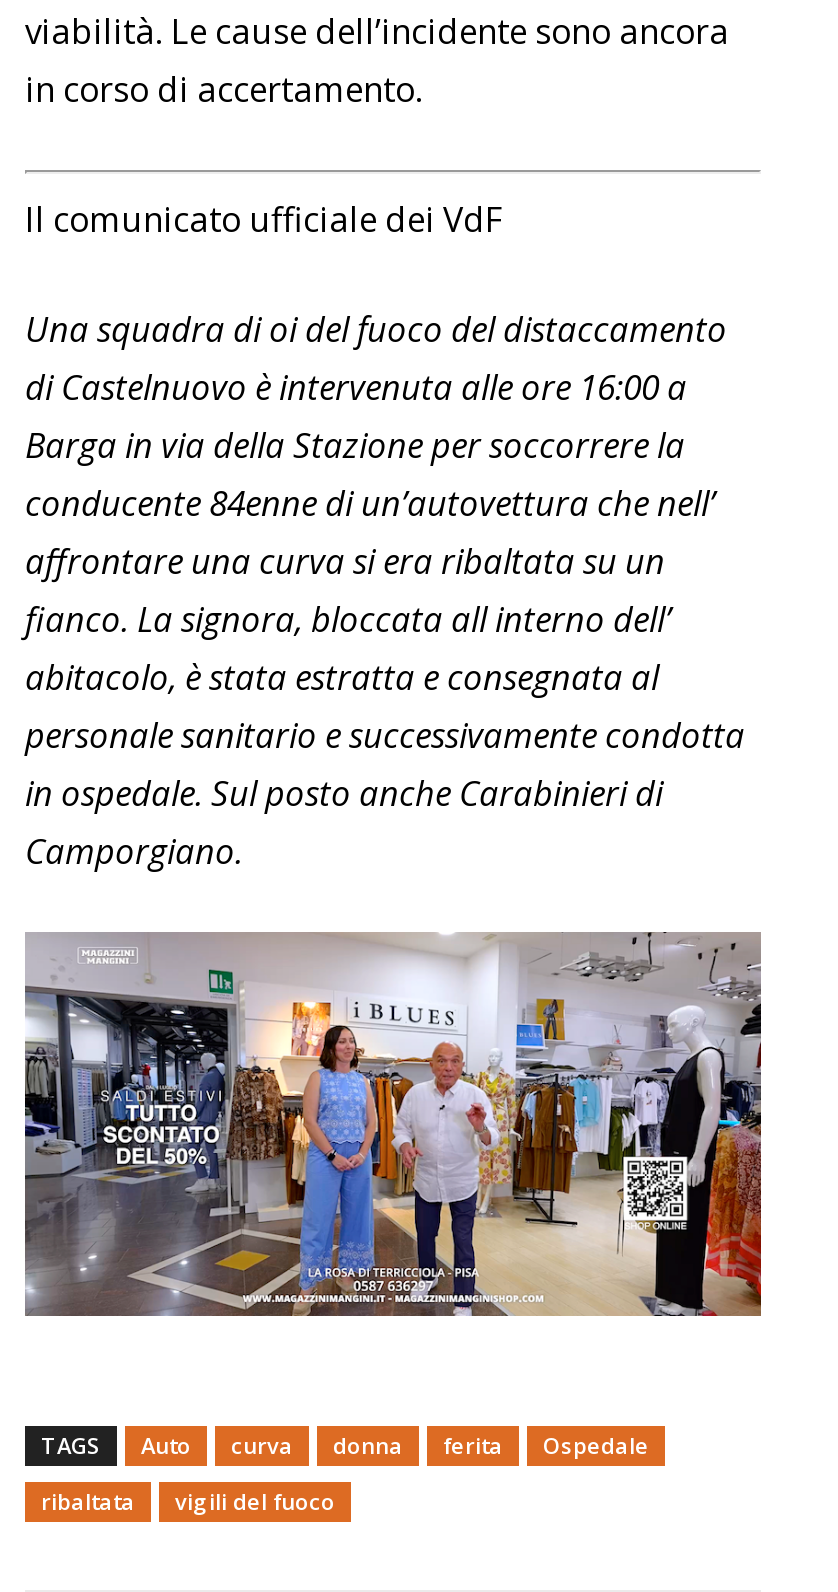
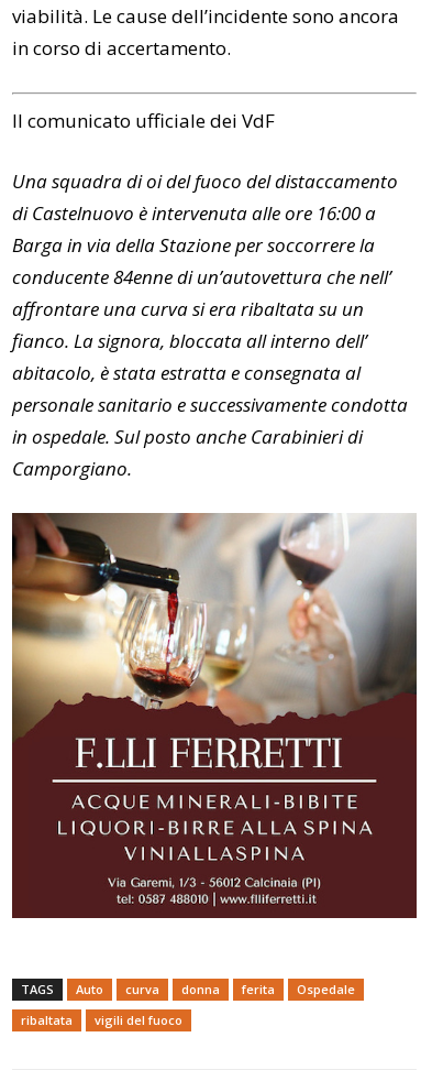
- [image]
+ [image]
